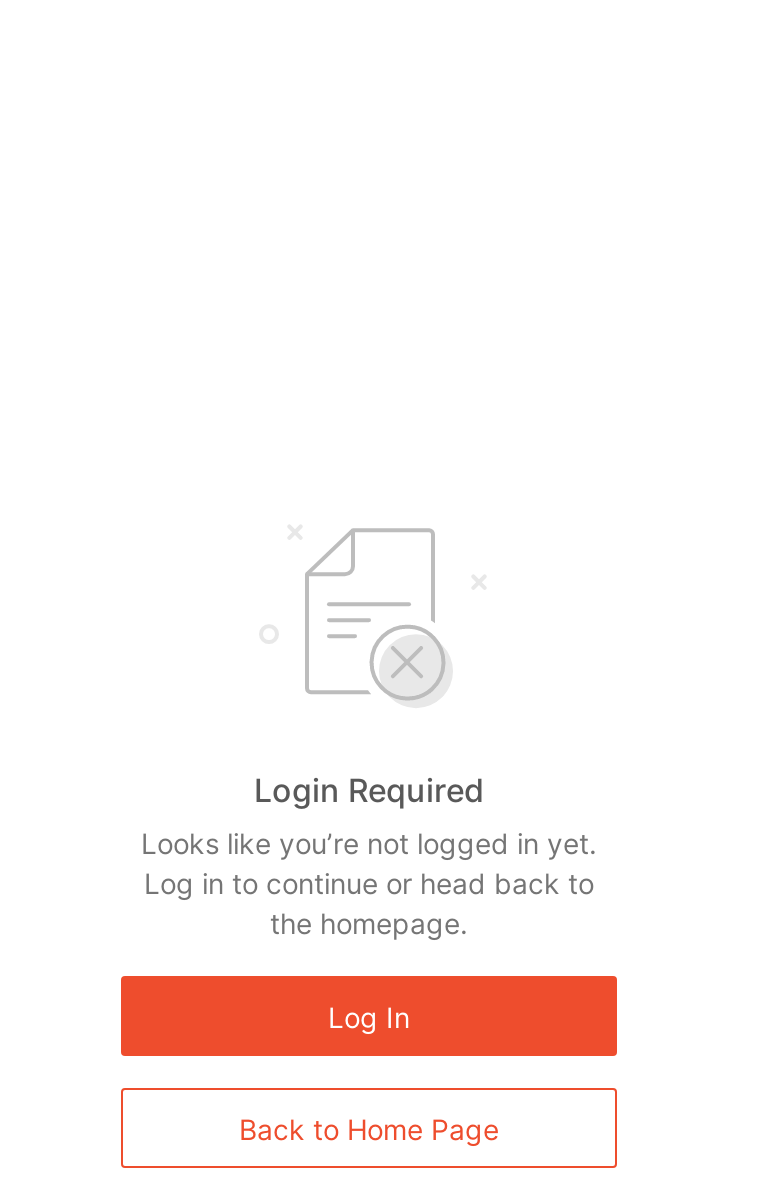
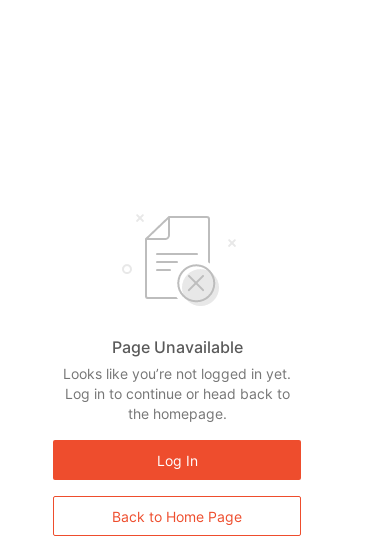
- Login Required
+ Page Unavailable
